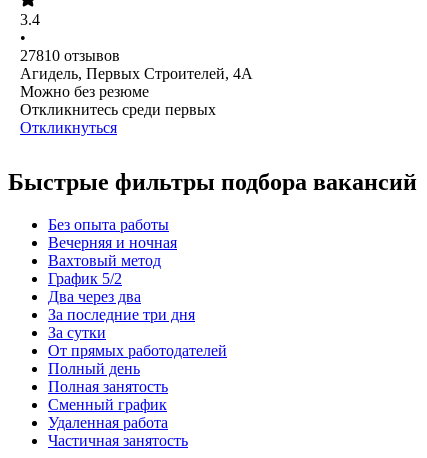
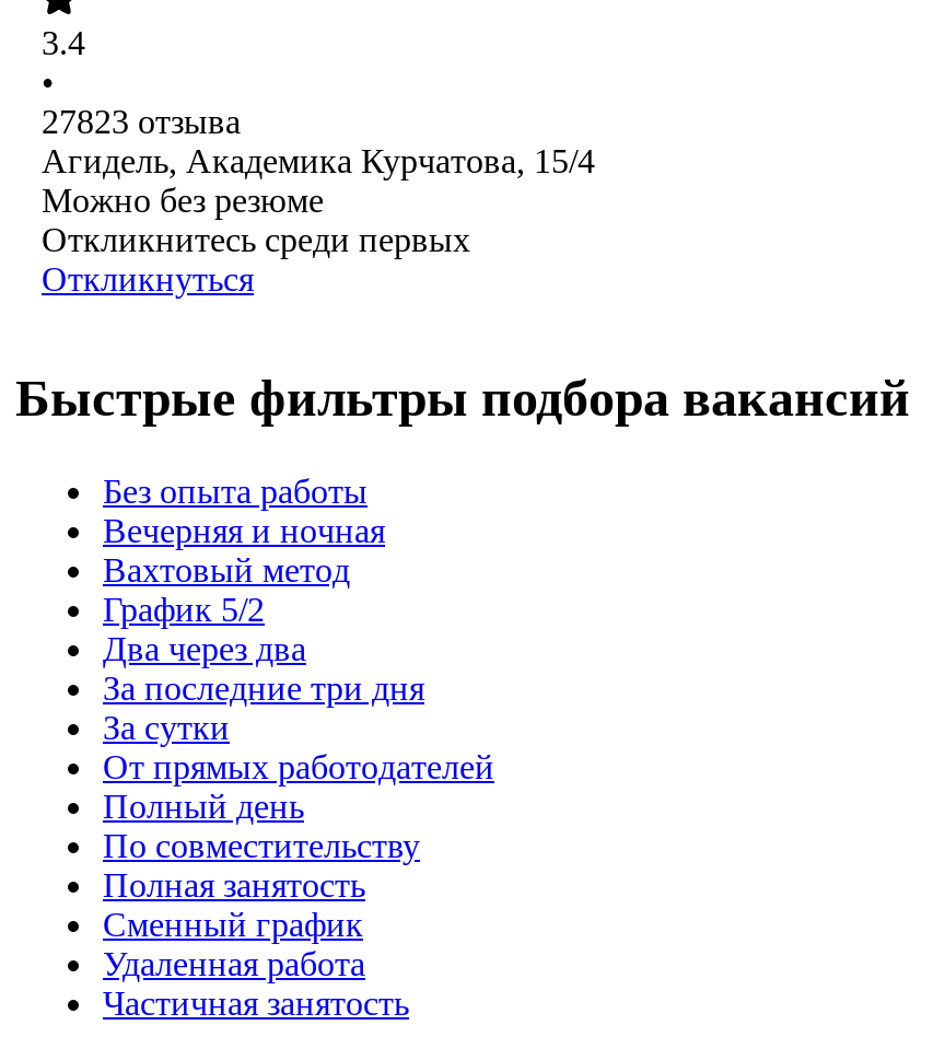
- 27810 отзывов
- Агидель, Первых Строителей, 4А
+ 27823 отзыва
+ Агидель, Академика Курчатова, 15/4

+ По совместительству
